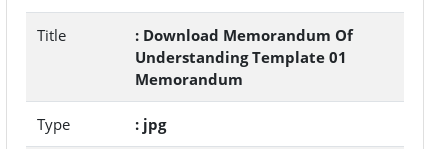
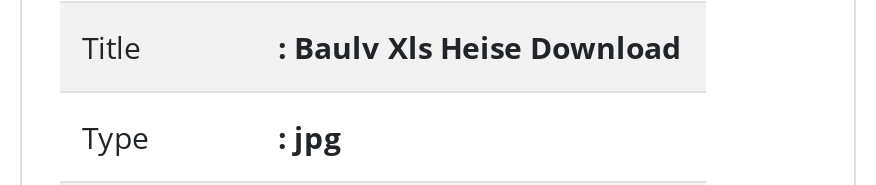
- : Download Memorandum Of
- Understanding Template 01
- Memorandum
+ : Baulv Xls Heise Download
